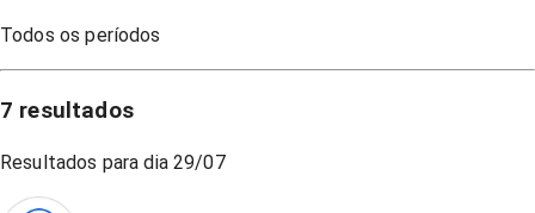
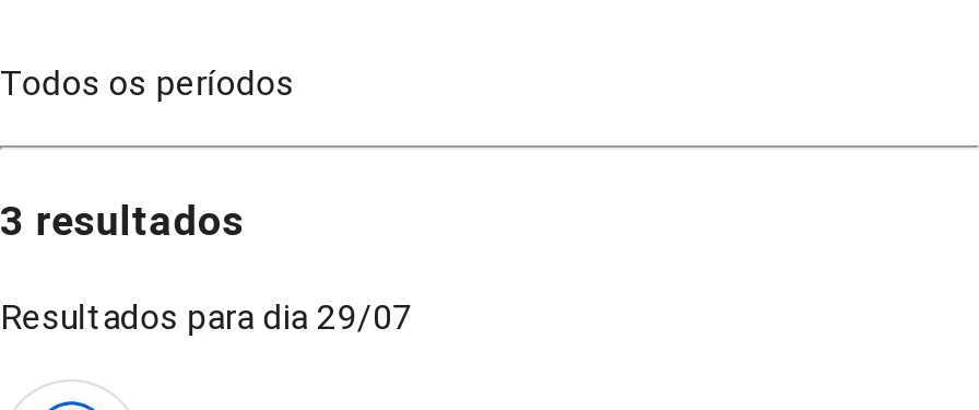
- 7 resultados
+ 3 resultados
